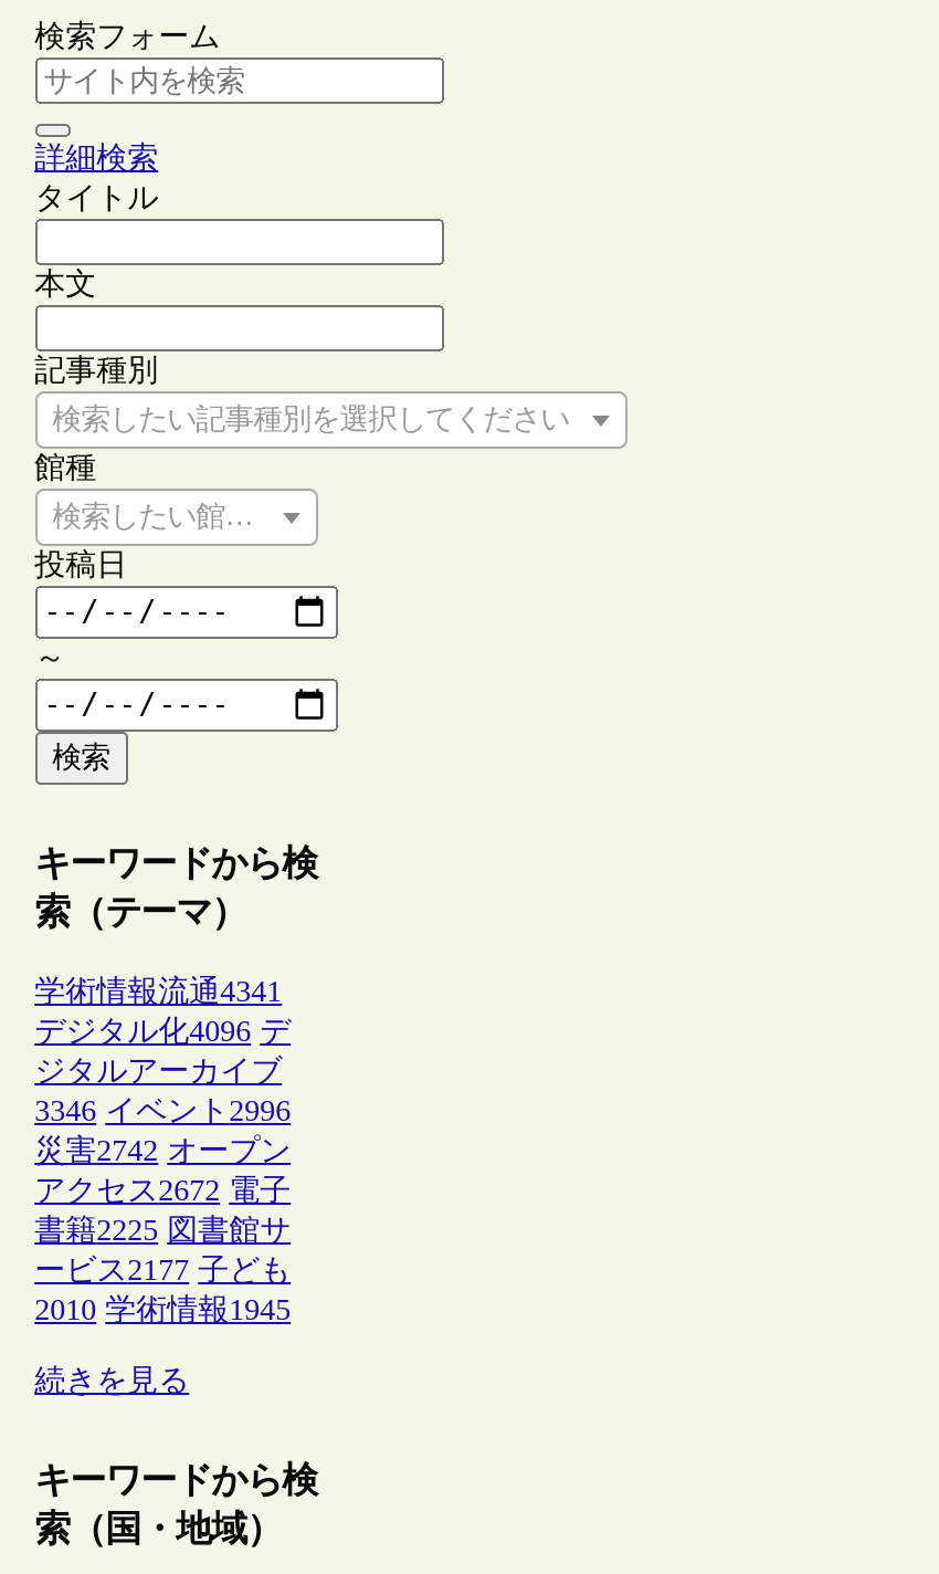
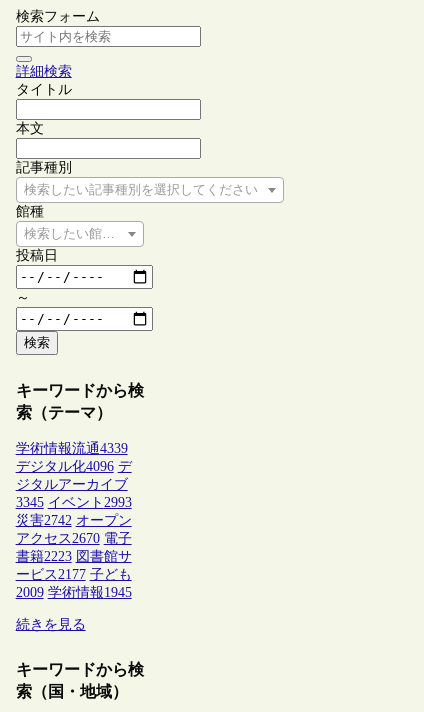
- 学術情報流通4341
+ 学術情報流通4339

- 3346 イベント2996
+ 3345 イベント2993

- アクセス2672 電子
+ アクセス2670 電子

- 書籍2225 図書館サ
+ 書籍2223 図書館サ

- 2010 学術情報1945
+ 2009 学術情報1945
